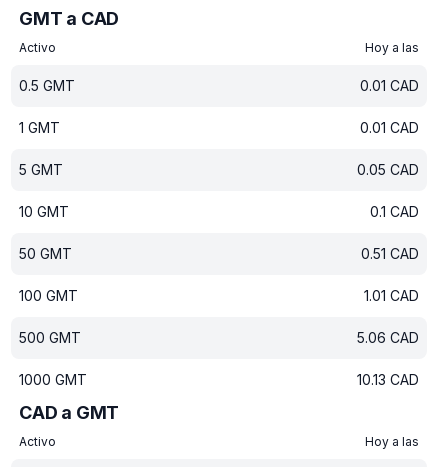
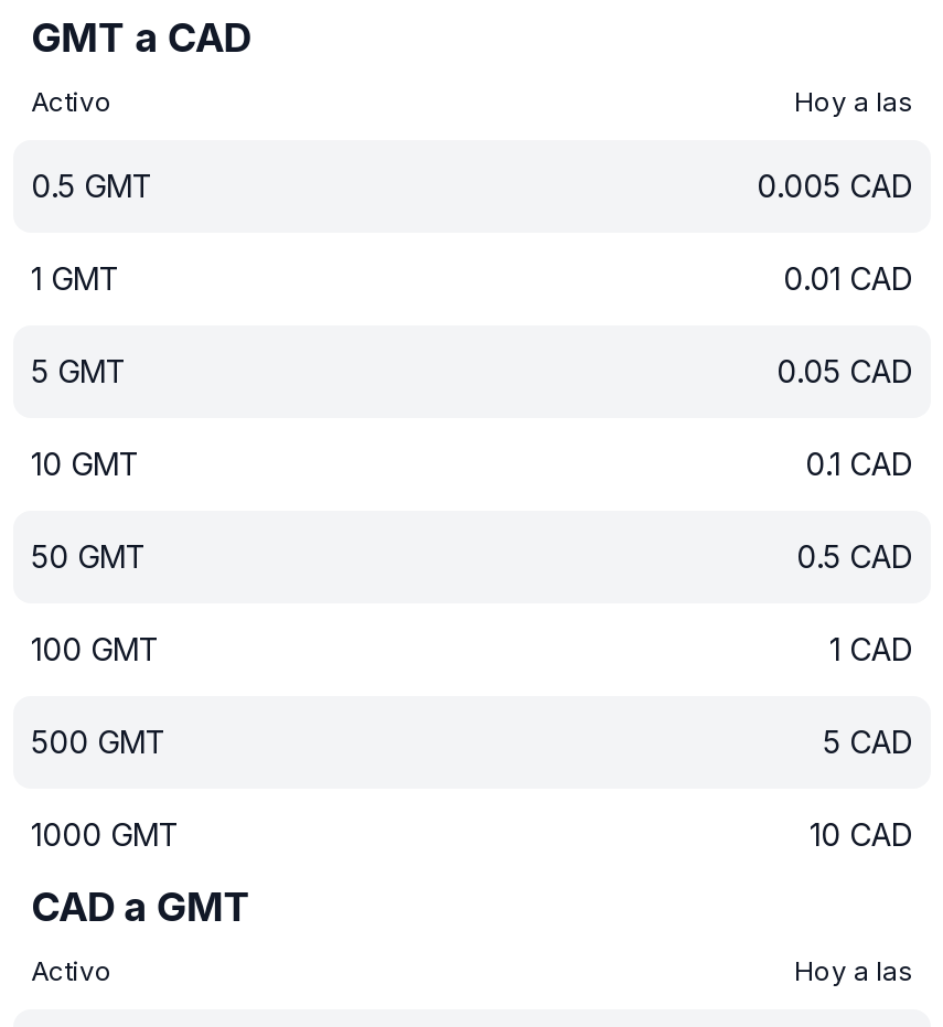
- 0.01 CAD
+ 0.005 CAD

- 0.51 CAD
+ 0.5 CAD

- 1.01 CAD
+ 1 CAD

- 5.06 CAD
+ 5 CAD

- 10.13 CAD
+ 10 CAD
